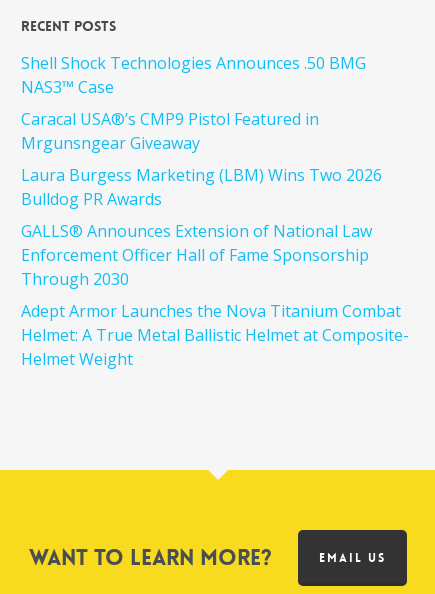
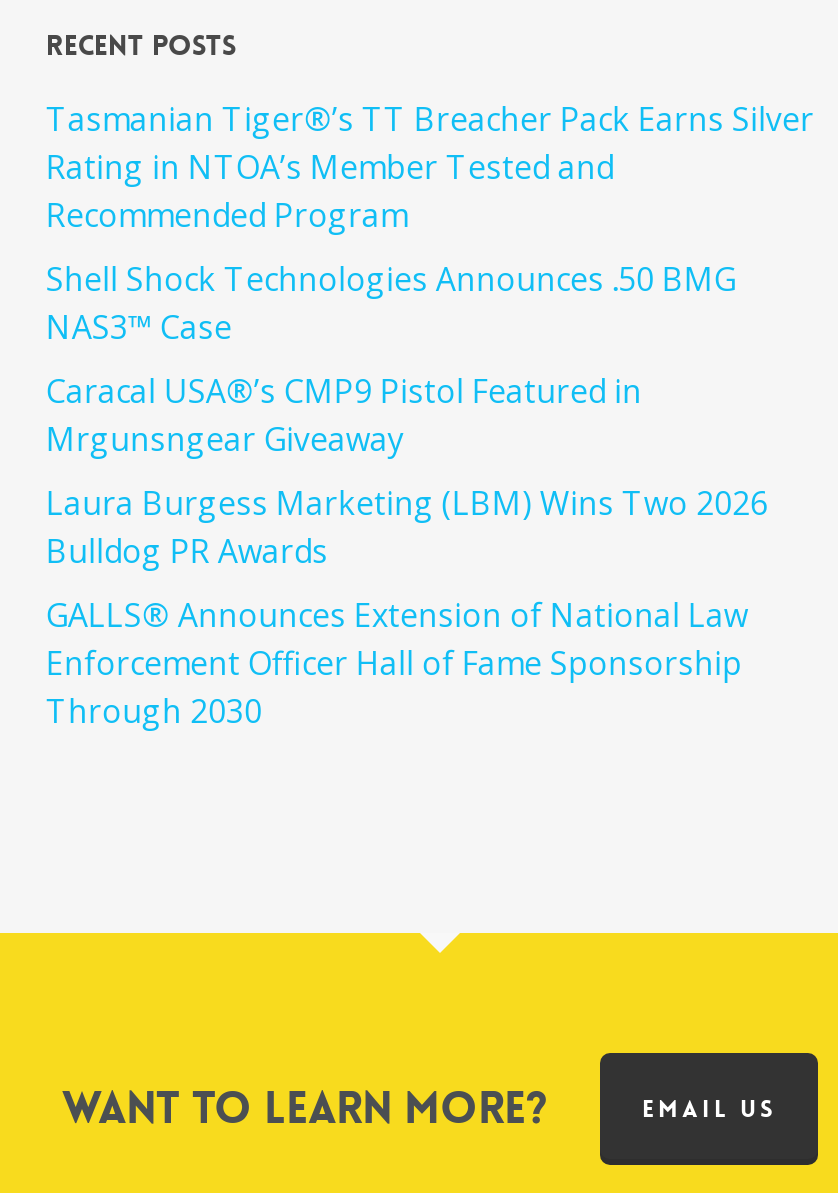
+ Tasmanian Tiger®’s TT Breacher Pack Earns Silver
+ Rating in NTOA’s Member Tested and
+ Recommended Program

moved down: Shell Shock Technologies Announces .50 BMG | NAS3™ Case | Caracal USA®’s CMP9 Pistol Featured in | ... | Enforcement Officer Hall of Fame Sponsorship | Through 2030

- Adept Armor Launches the Nova Titanium Combat
- Helmet: A True Metal Ballistic Helmet at Composite-
- Helmet Weight
